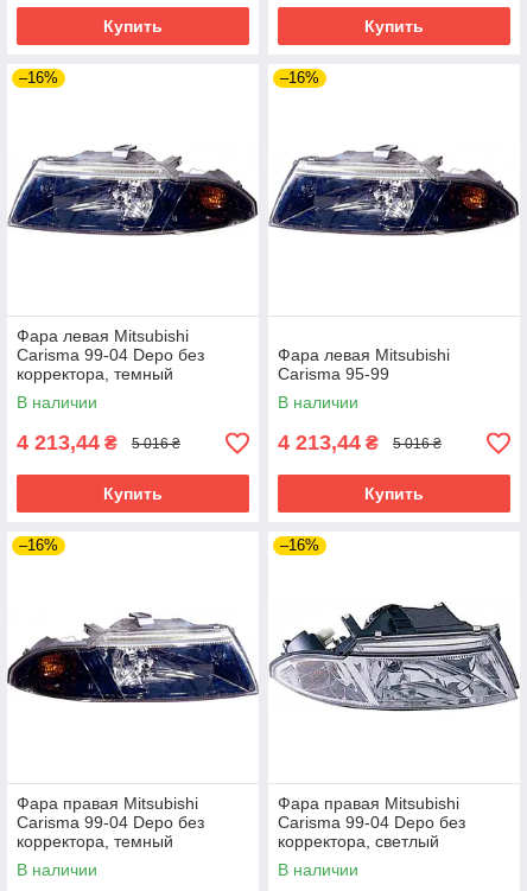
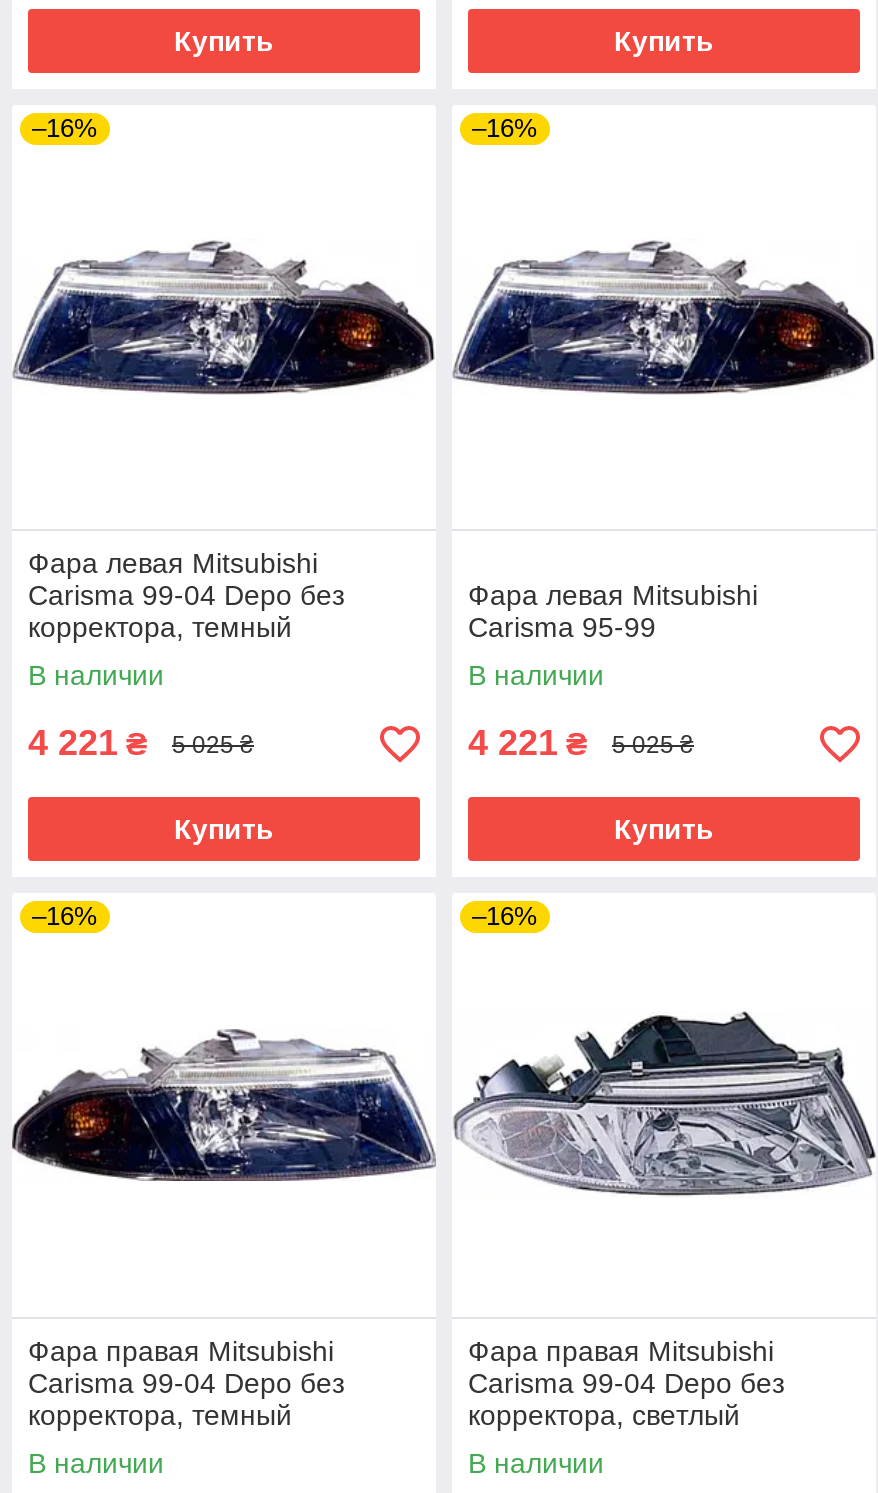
- 4 213,44 ₴
+ 4 221 ₴

- 5 016 ₴
+ 5 025 ₴

- 4 213,44 ₴
+ 4 221 ₴

- 5 016 ₴
+ 5 025 ₴
